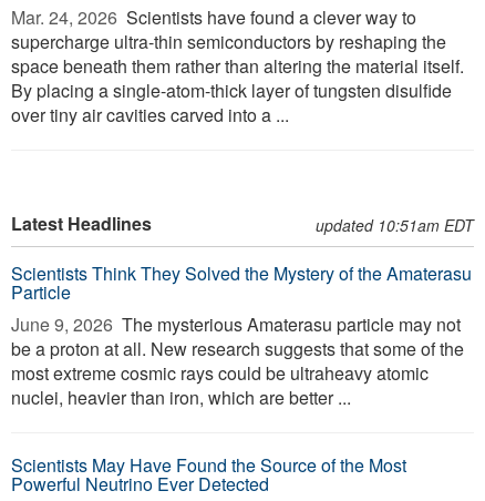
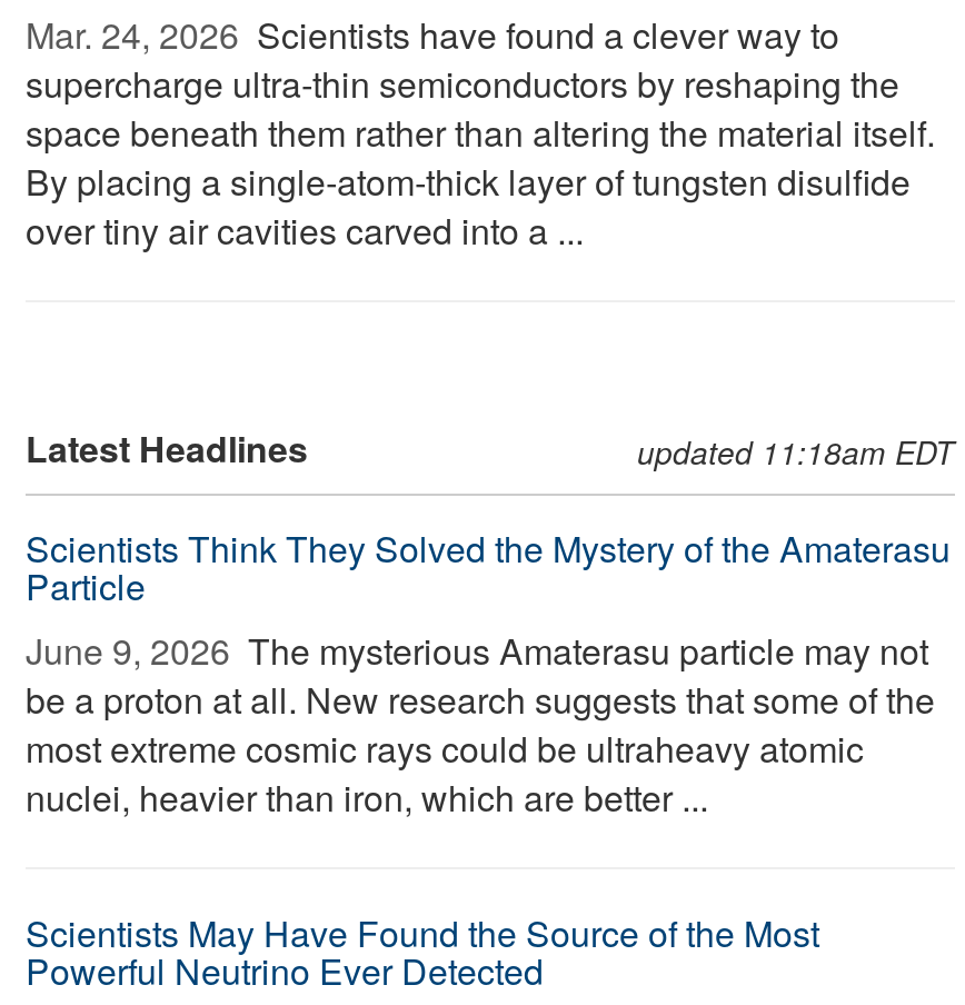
- updated 10:51am EDT
+ updated 11:18am EDT
